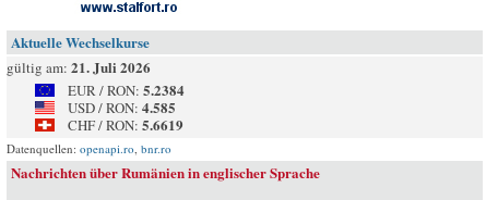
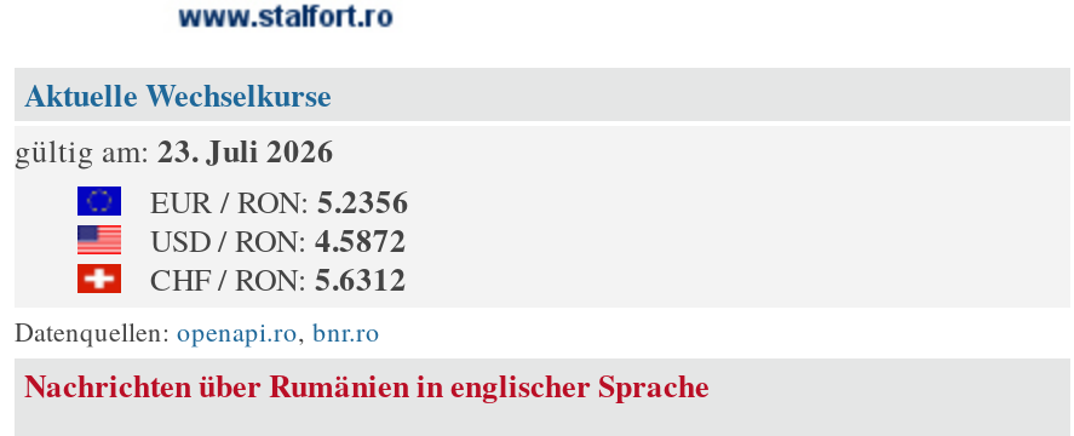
- gültig am: 21. Juli 2026
+ gültig am: 23. Juli 2026

- EUR / RON: 5.2384
+ EUR / RON: 5.2356

- USD / RON: 4.585
+ USD / RON: 4.5872

- CHF / RON: 5.6619
+ CHF / RON: 5.6312
